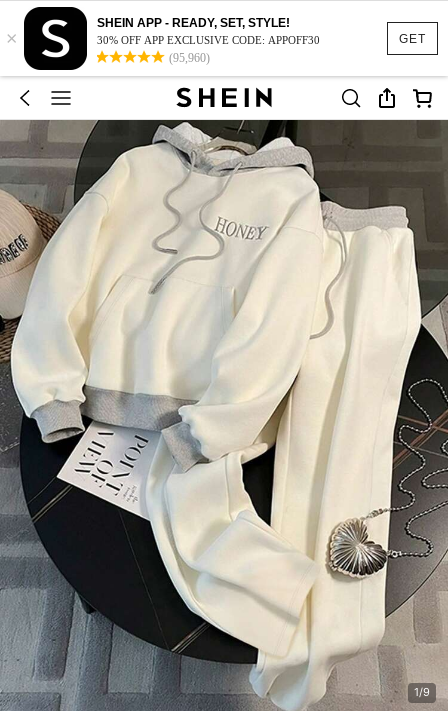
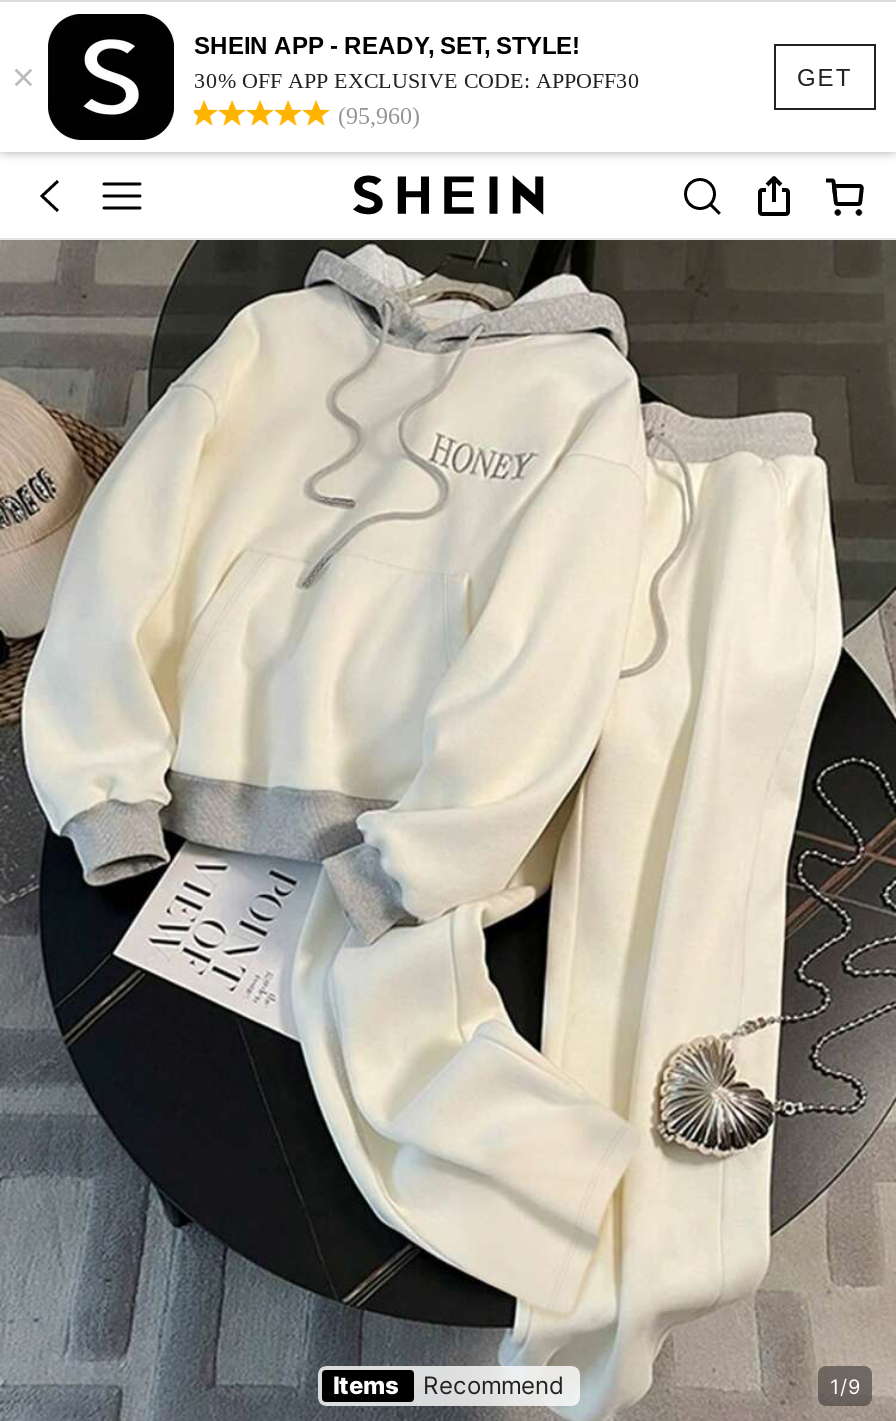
+ Items
+ Recommend
